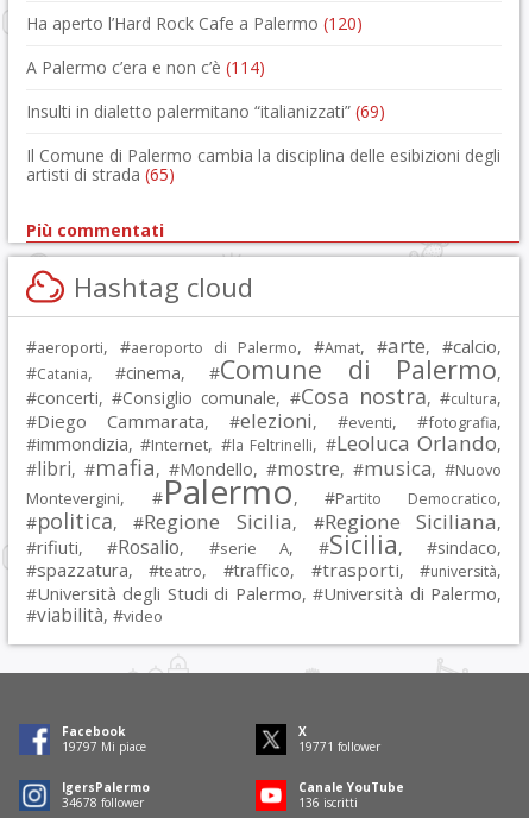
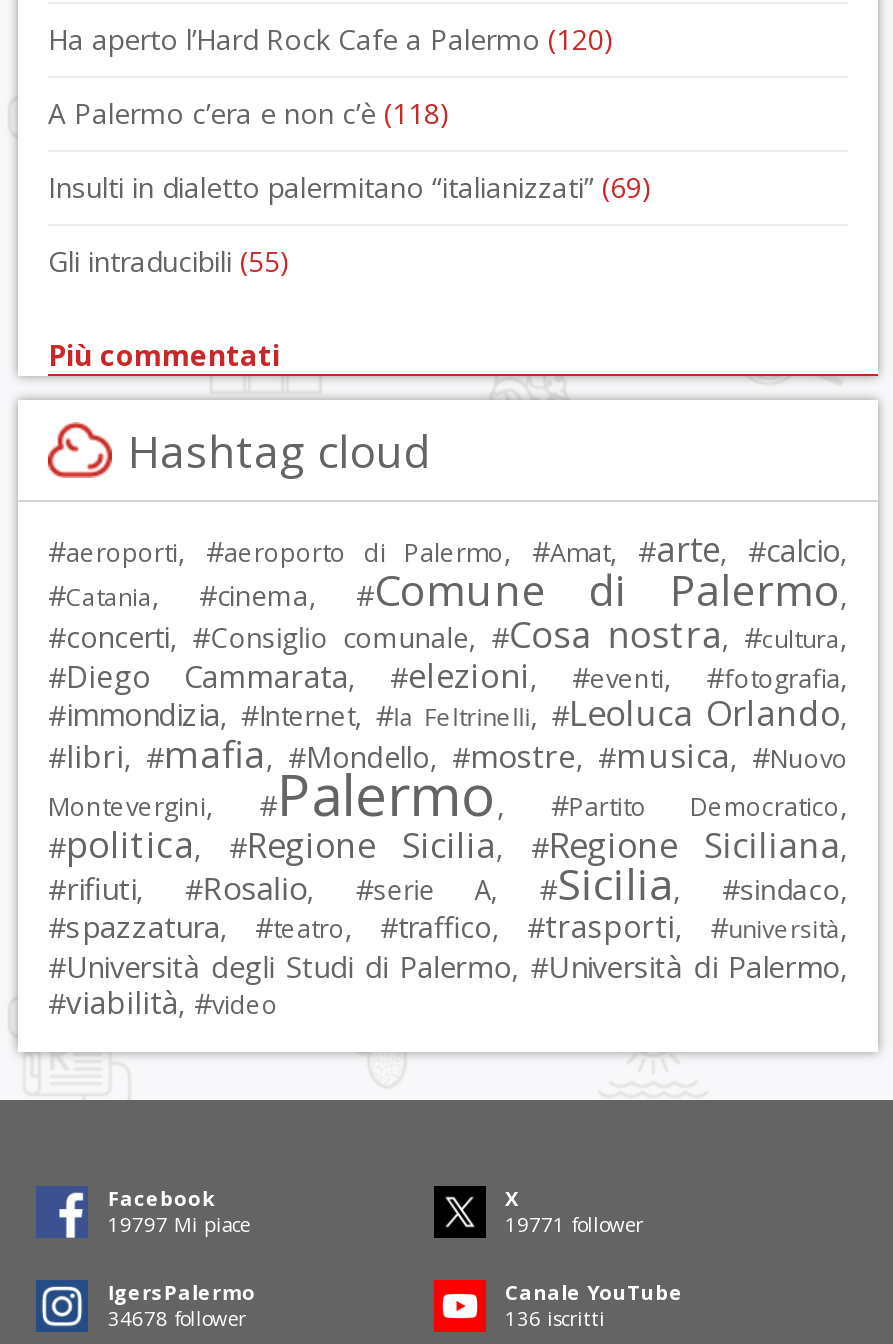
- A Palermo c’era e non c’è (114)
+ A Palermo c’era e non c’è (118)

- Il Comune di Palermo cambia la disciplina delle esibizioni degli
- artisti di strada (65)
+ Gli intraducibili (55)
